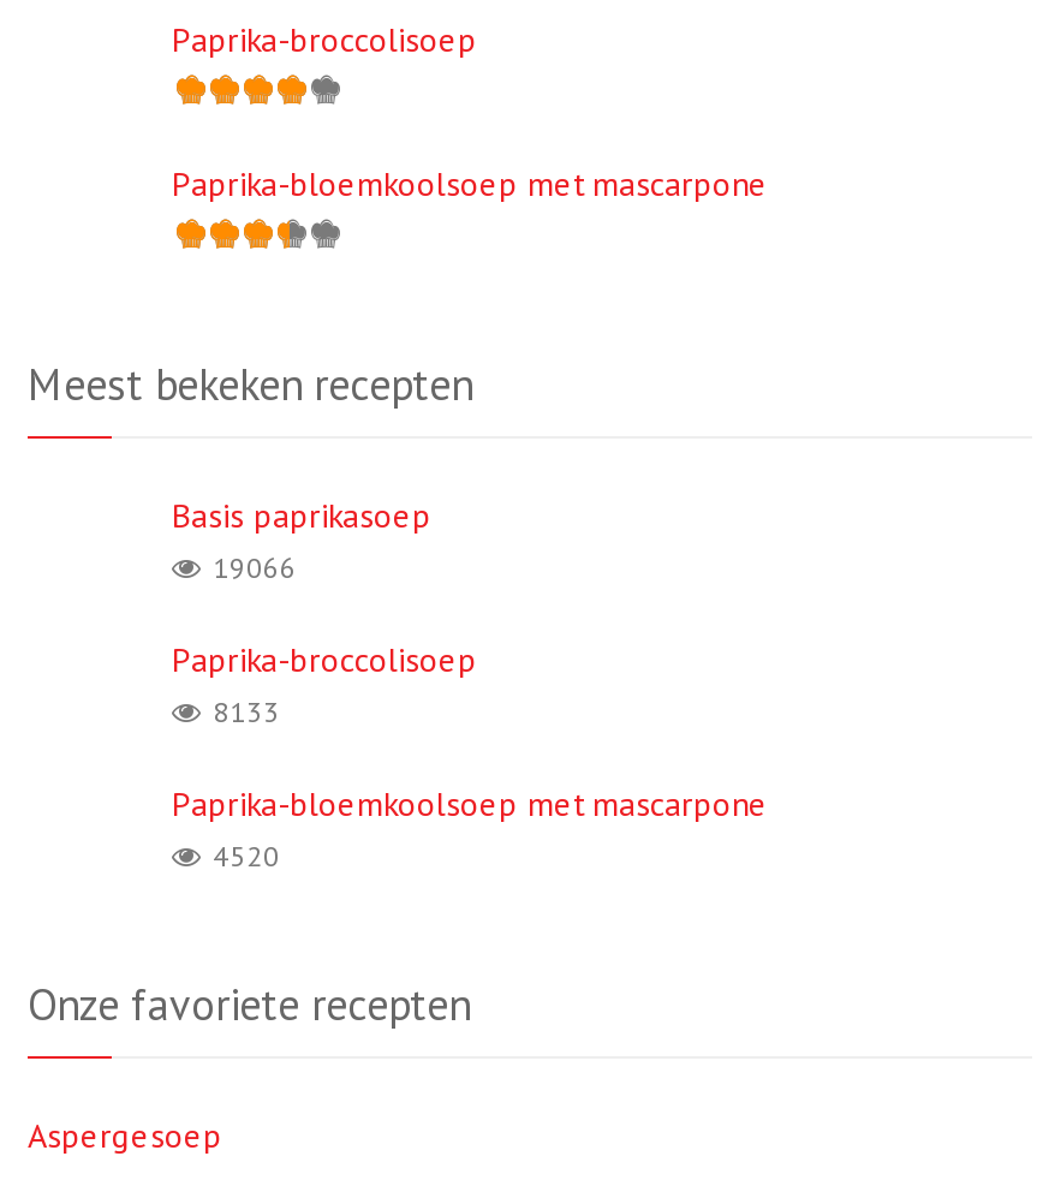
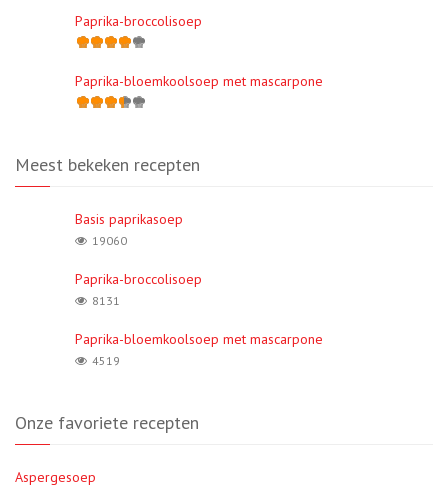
- 19066
+ 19060

- 8133
+ 8131

- 4520
+ 4519
